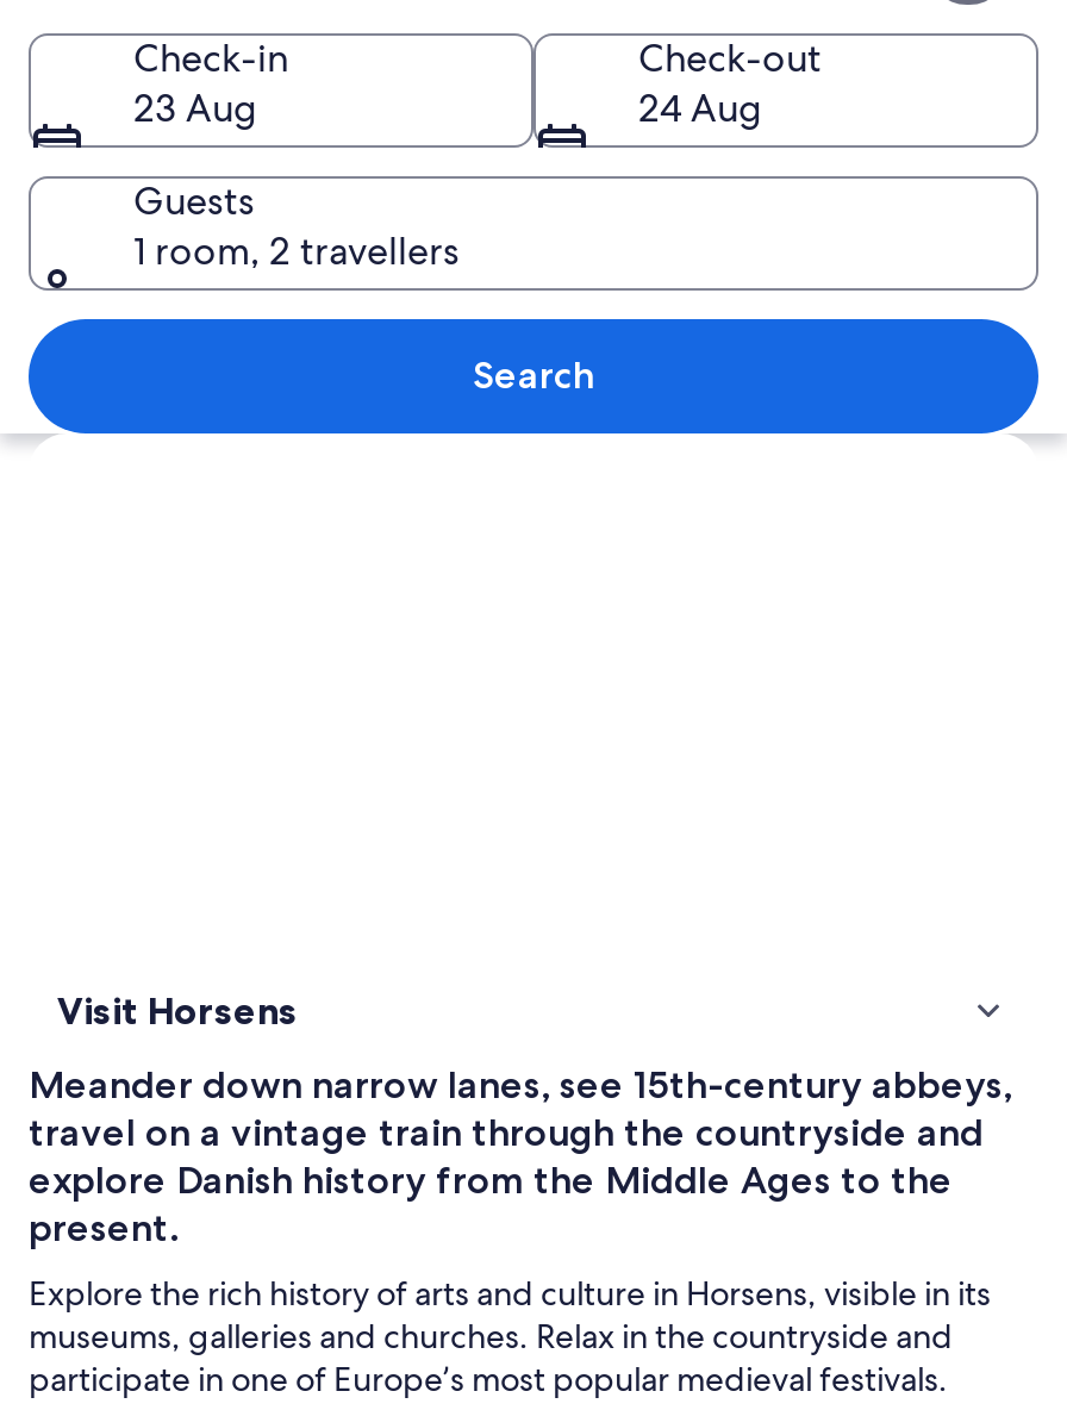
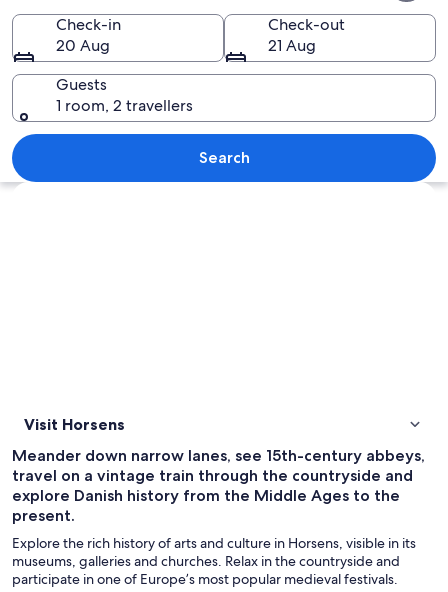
- 23 Aug
+ 20 Aug

- 24 Aug
+ 21 Aug
